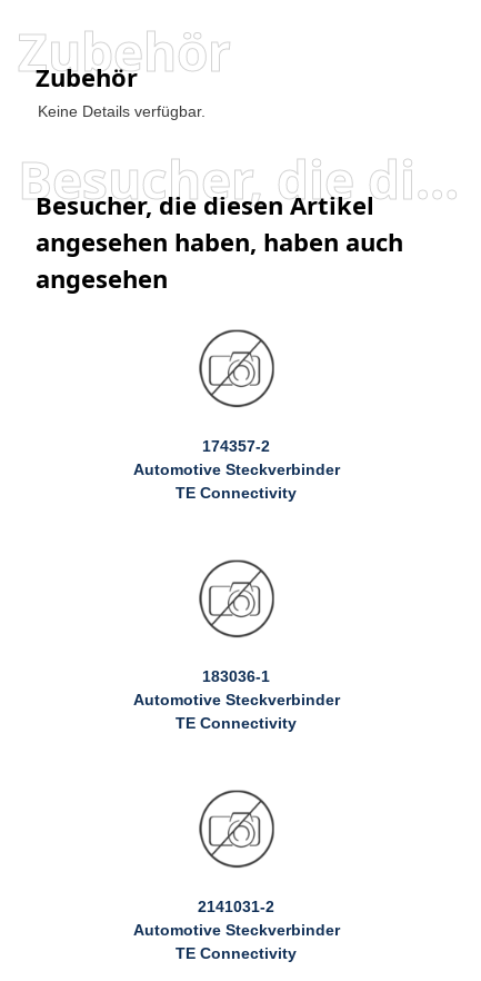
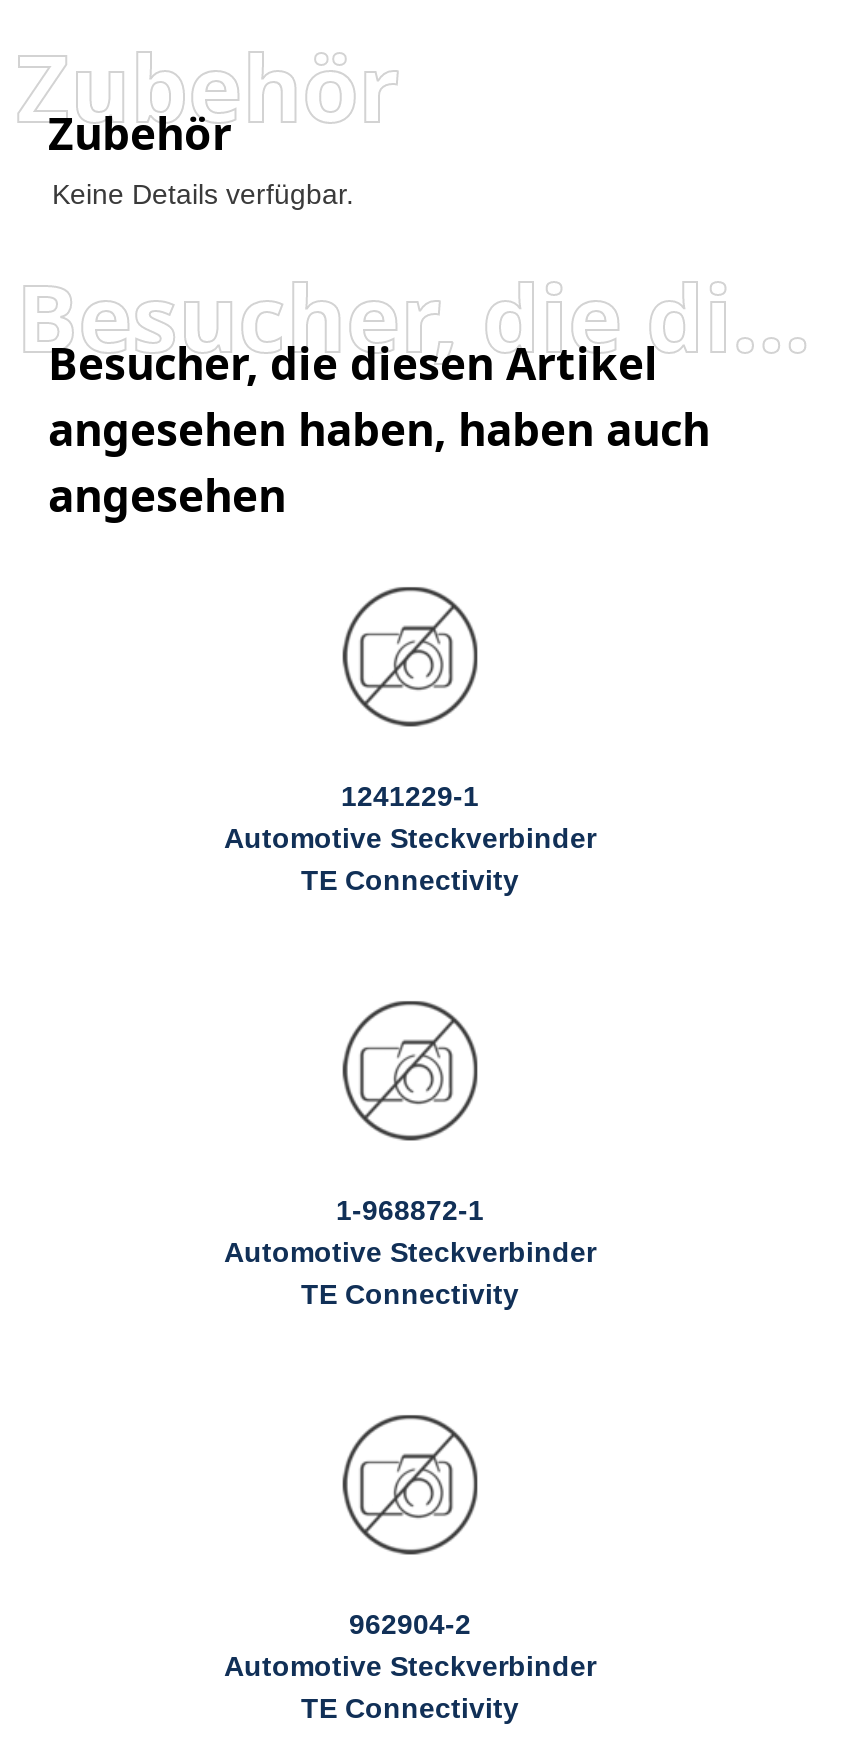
- 174357-2
+ 1241229-1

- 183036-1
+ 1-968872-1

- 2141031-2
+ 962904-2
